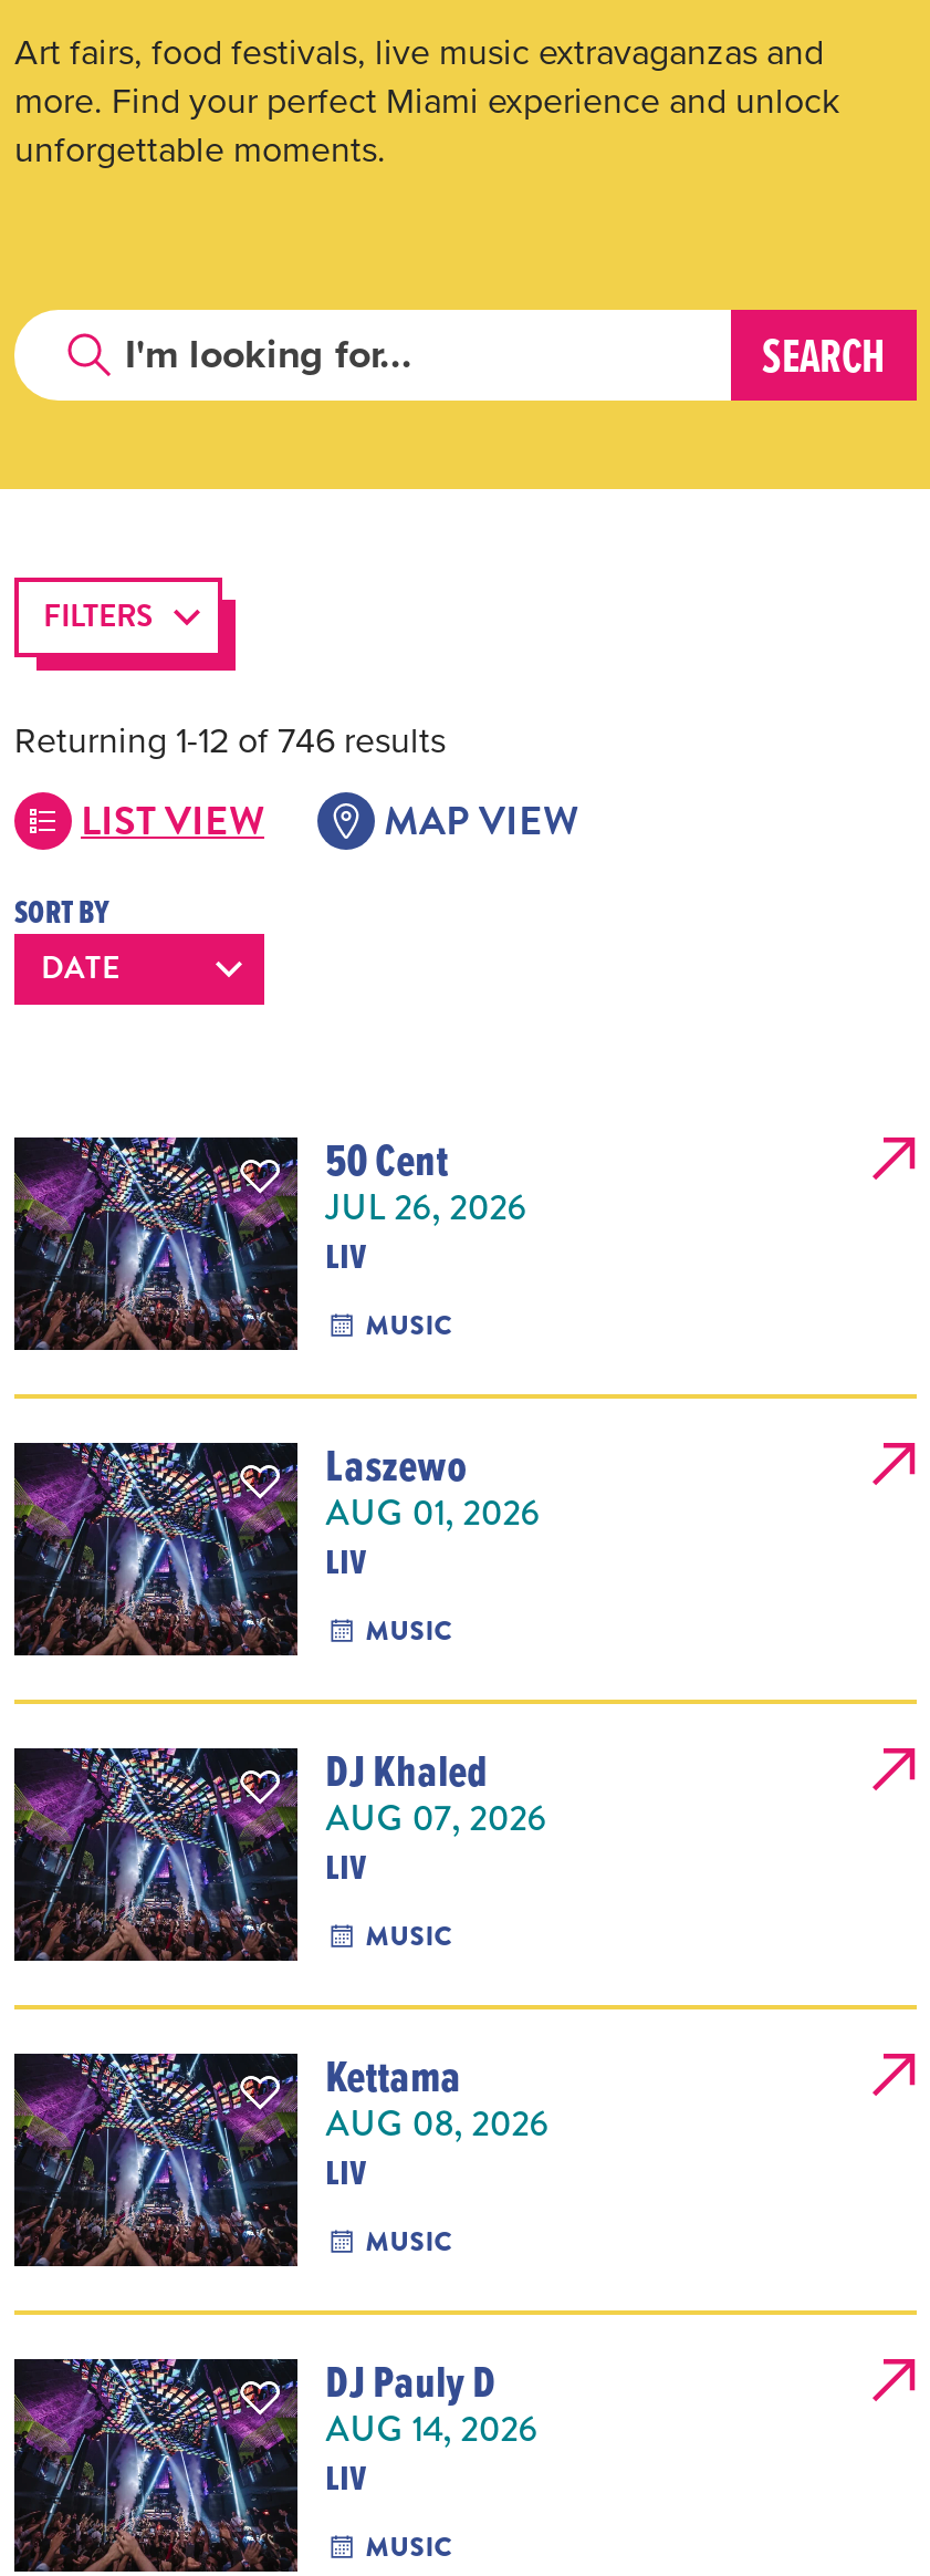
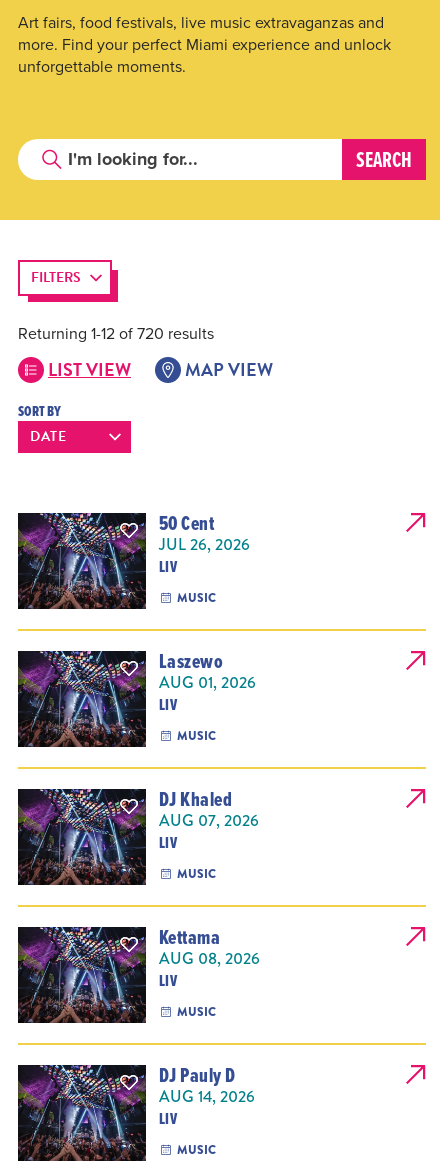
- Returning 1-12 of 746 results
+ Returning 1-12 of 720 results
